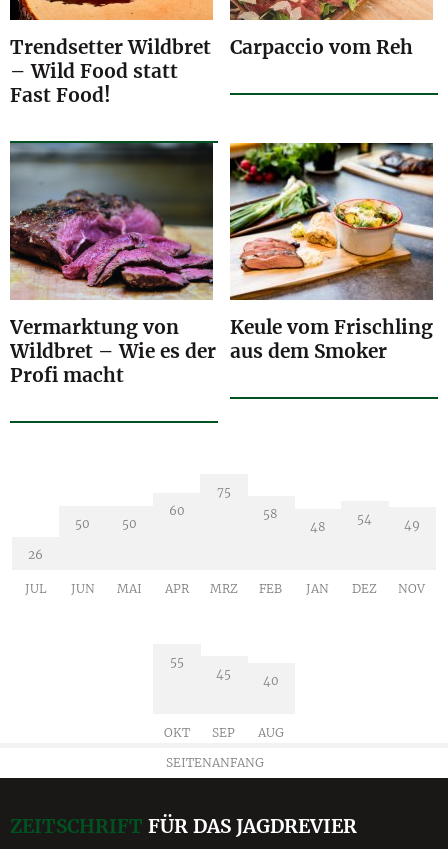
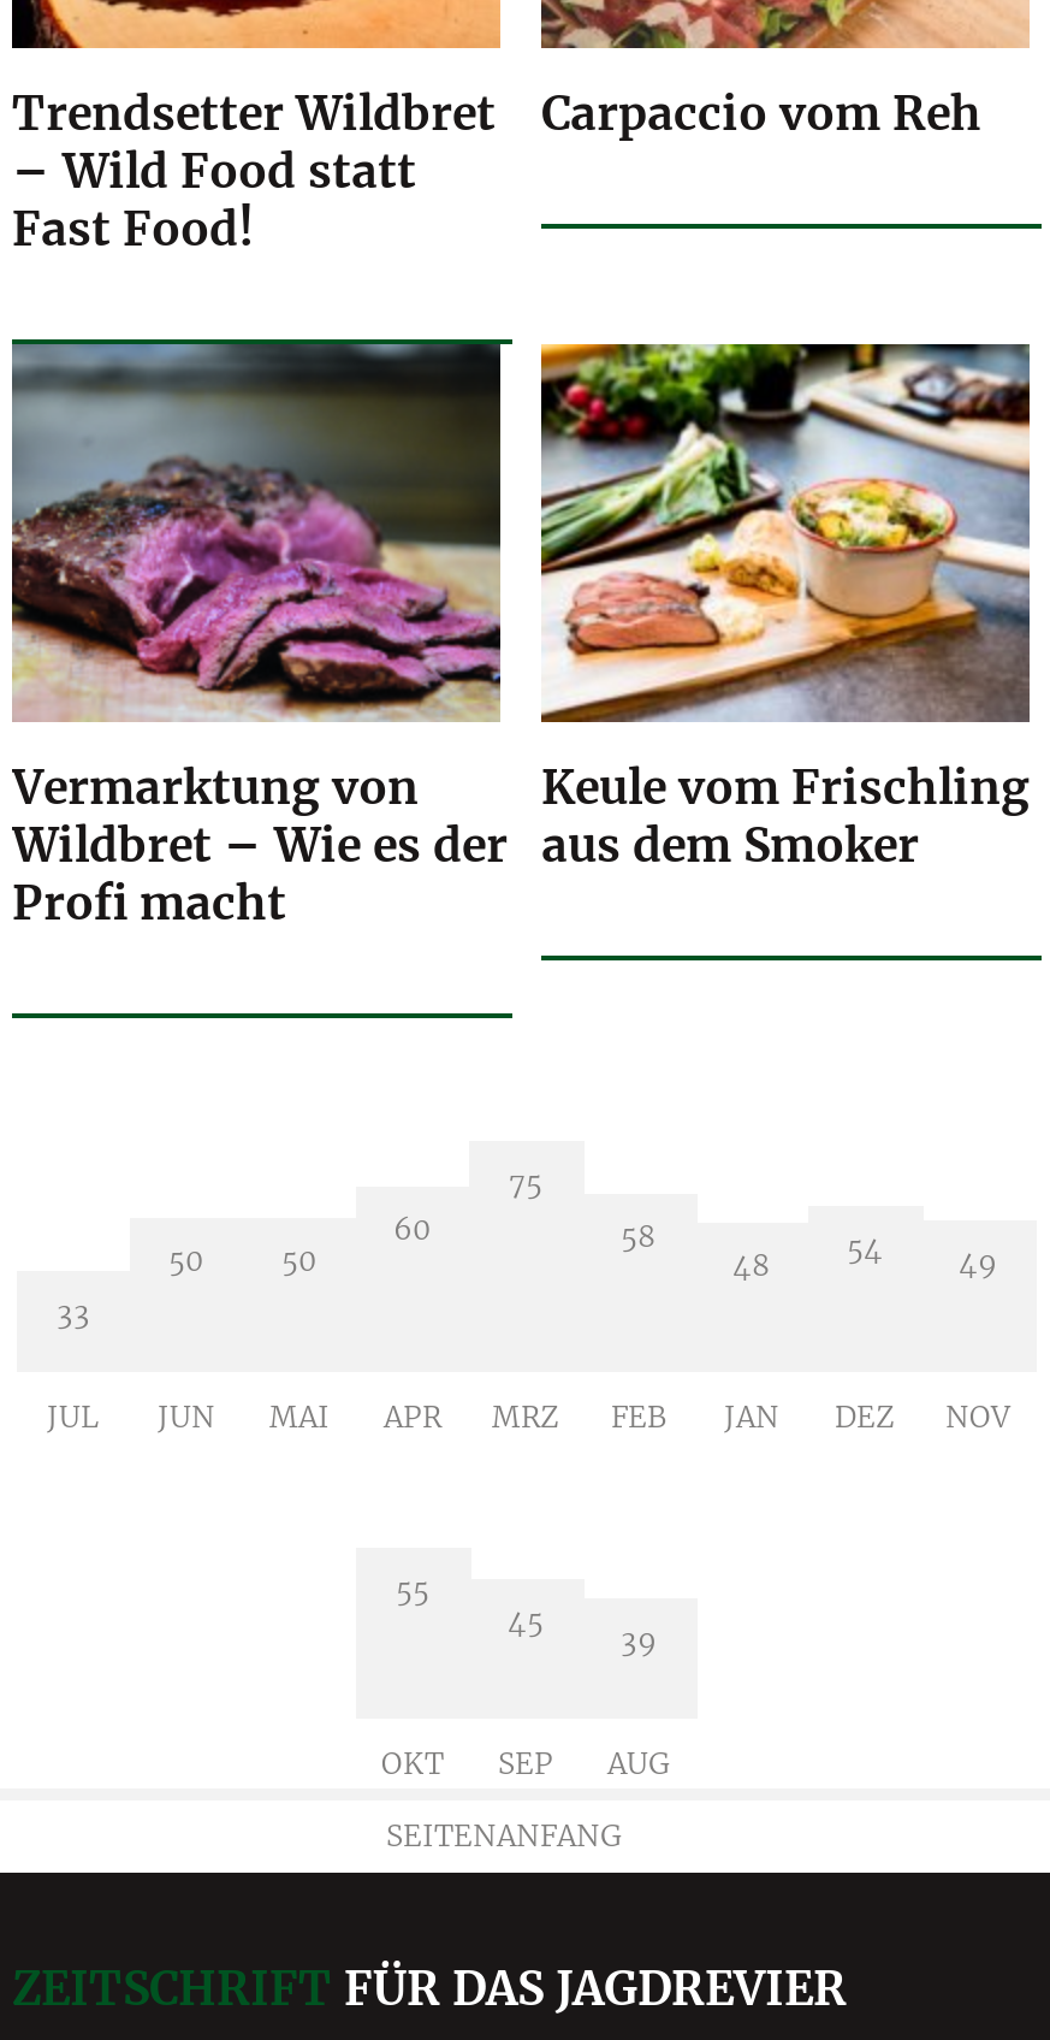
- 26
+ 33

- 40
+ 39
